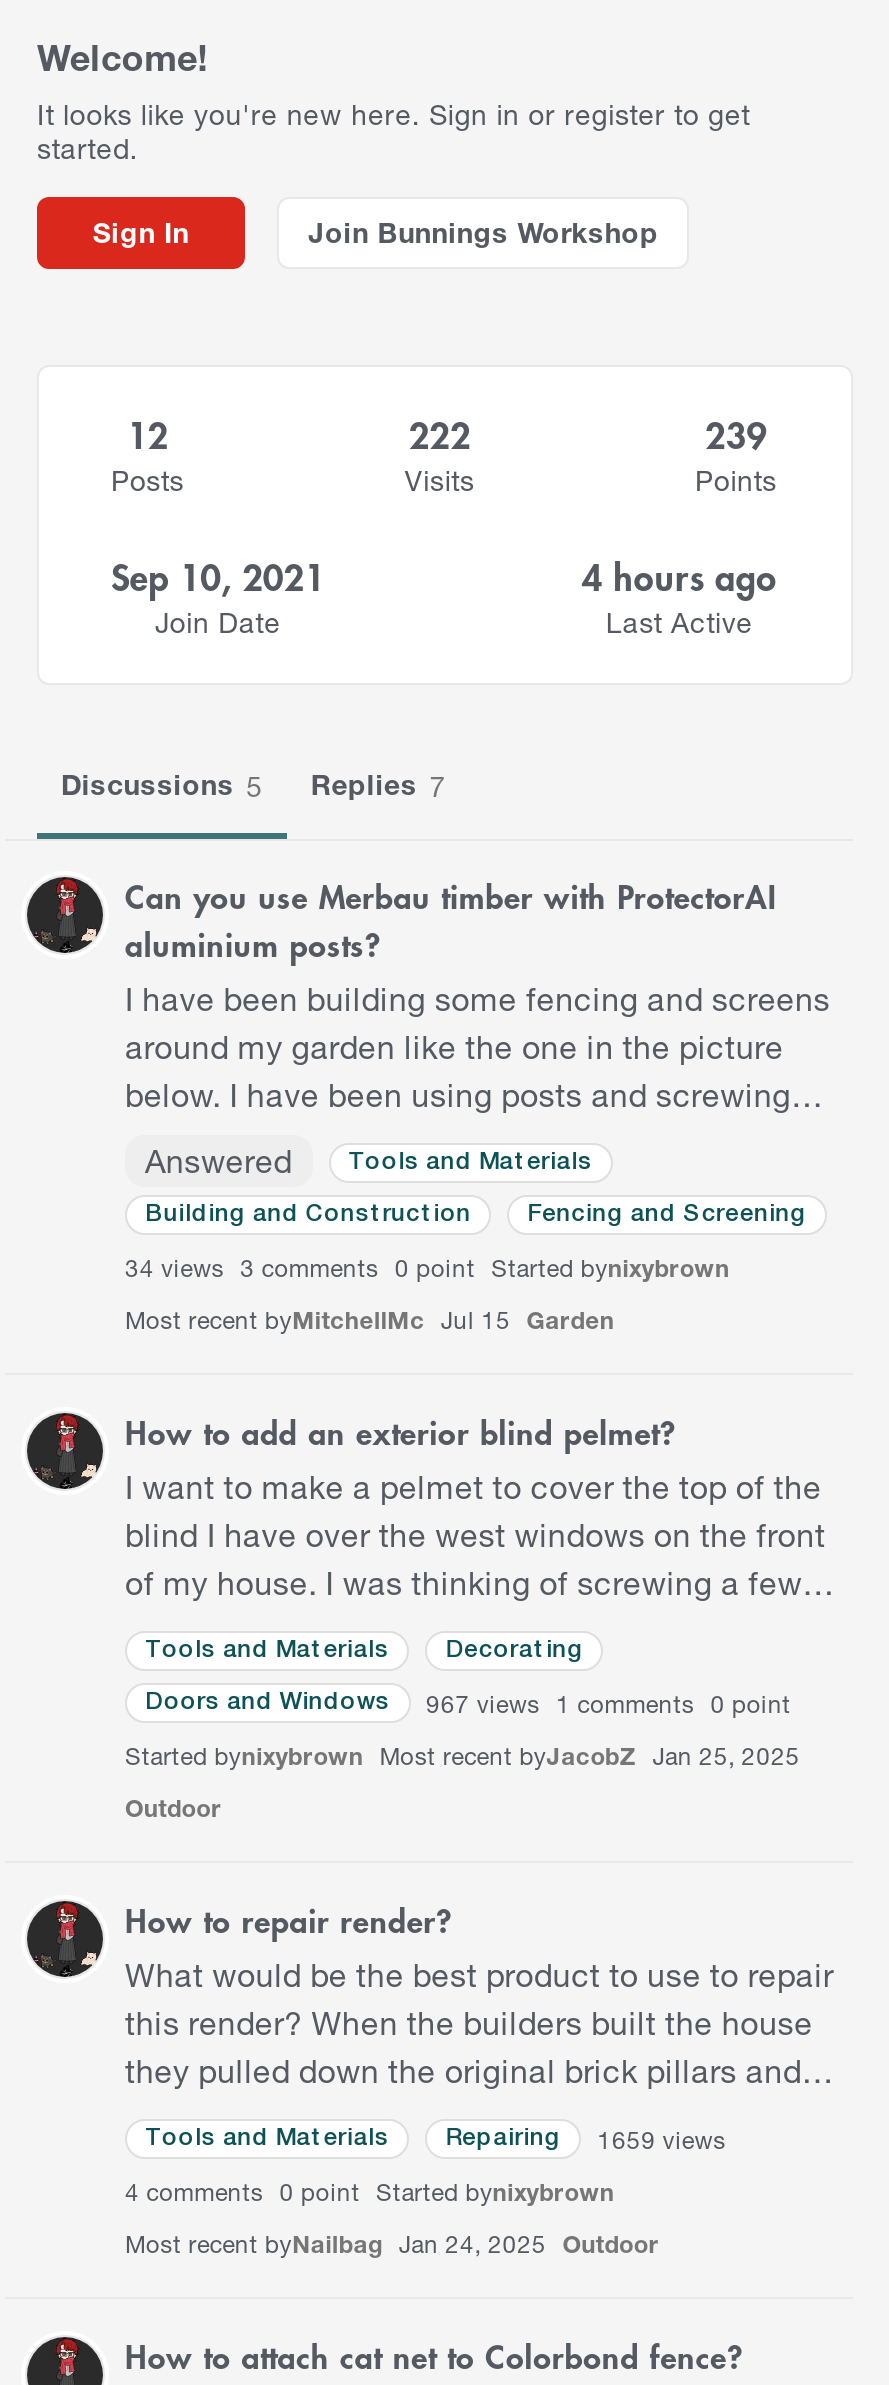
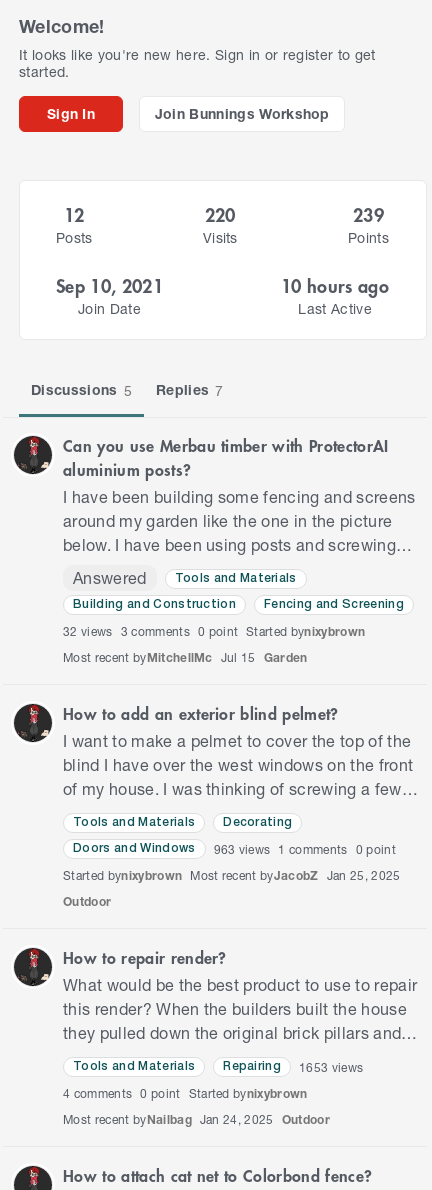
- 222
+ 220

- 4 hours ago
+ 10 hours ago

- 34 views 3 comments 0 point Started bynixybrown
+ 32 views 3 comments 0 point Started bynixybrown

- 967 views 1 comments 0 point
+ 963 views 1 comments 0 point

- Repairing 1659 views
+ Repairing 1653 views
